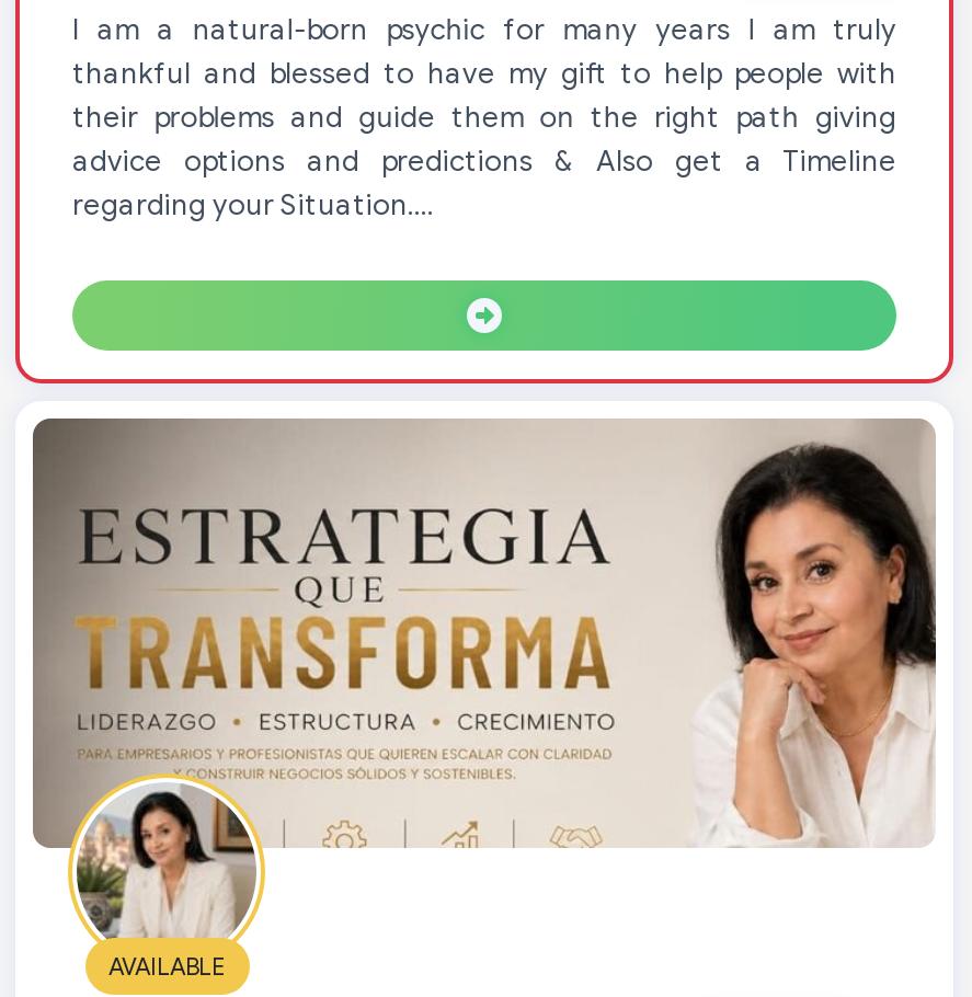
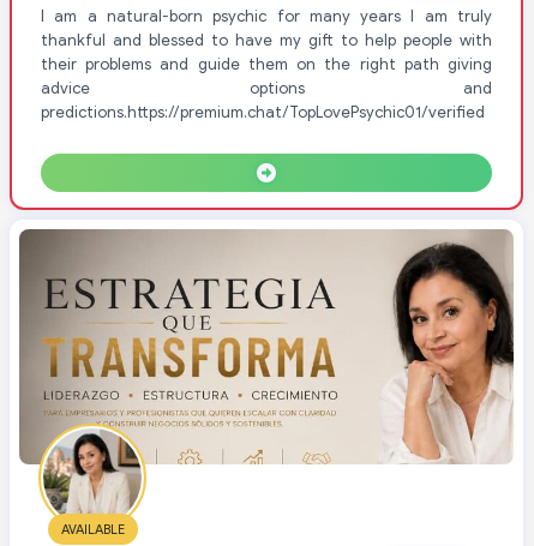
- advice options and predictions & Also get a Timeline
- regarding your Situation....
+ advice options and
+ predictions.https://premium.chat/TopLovePsychic01/verified
